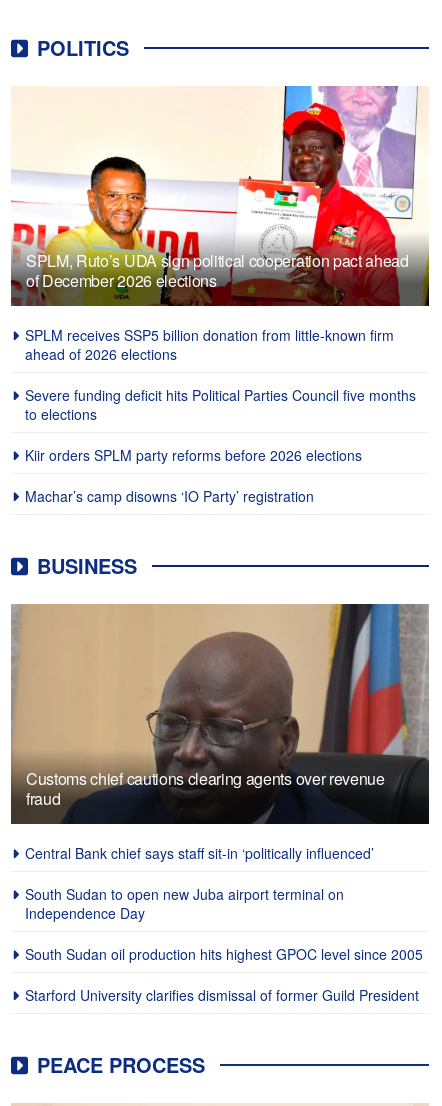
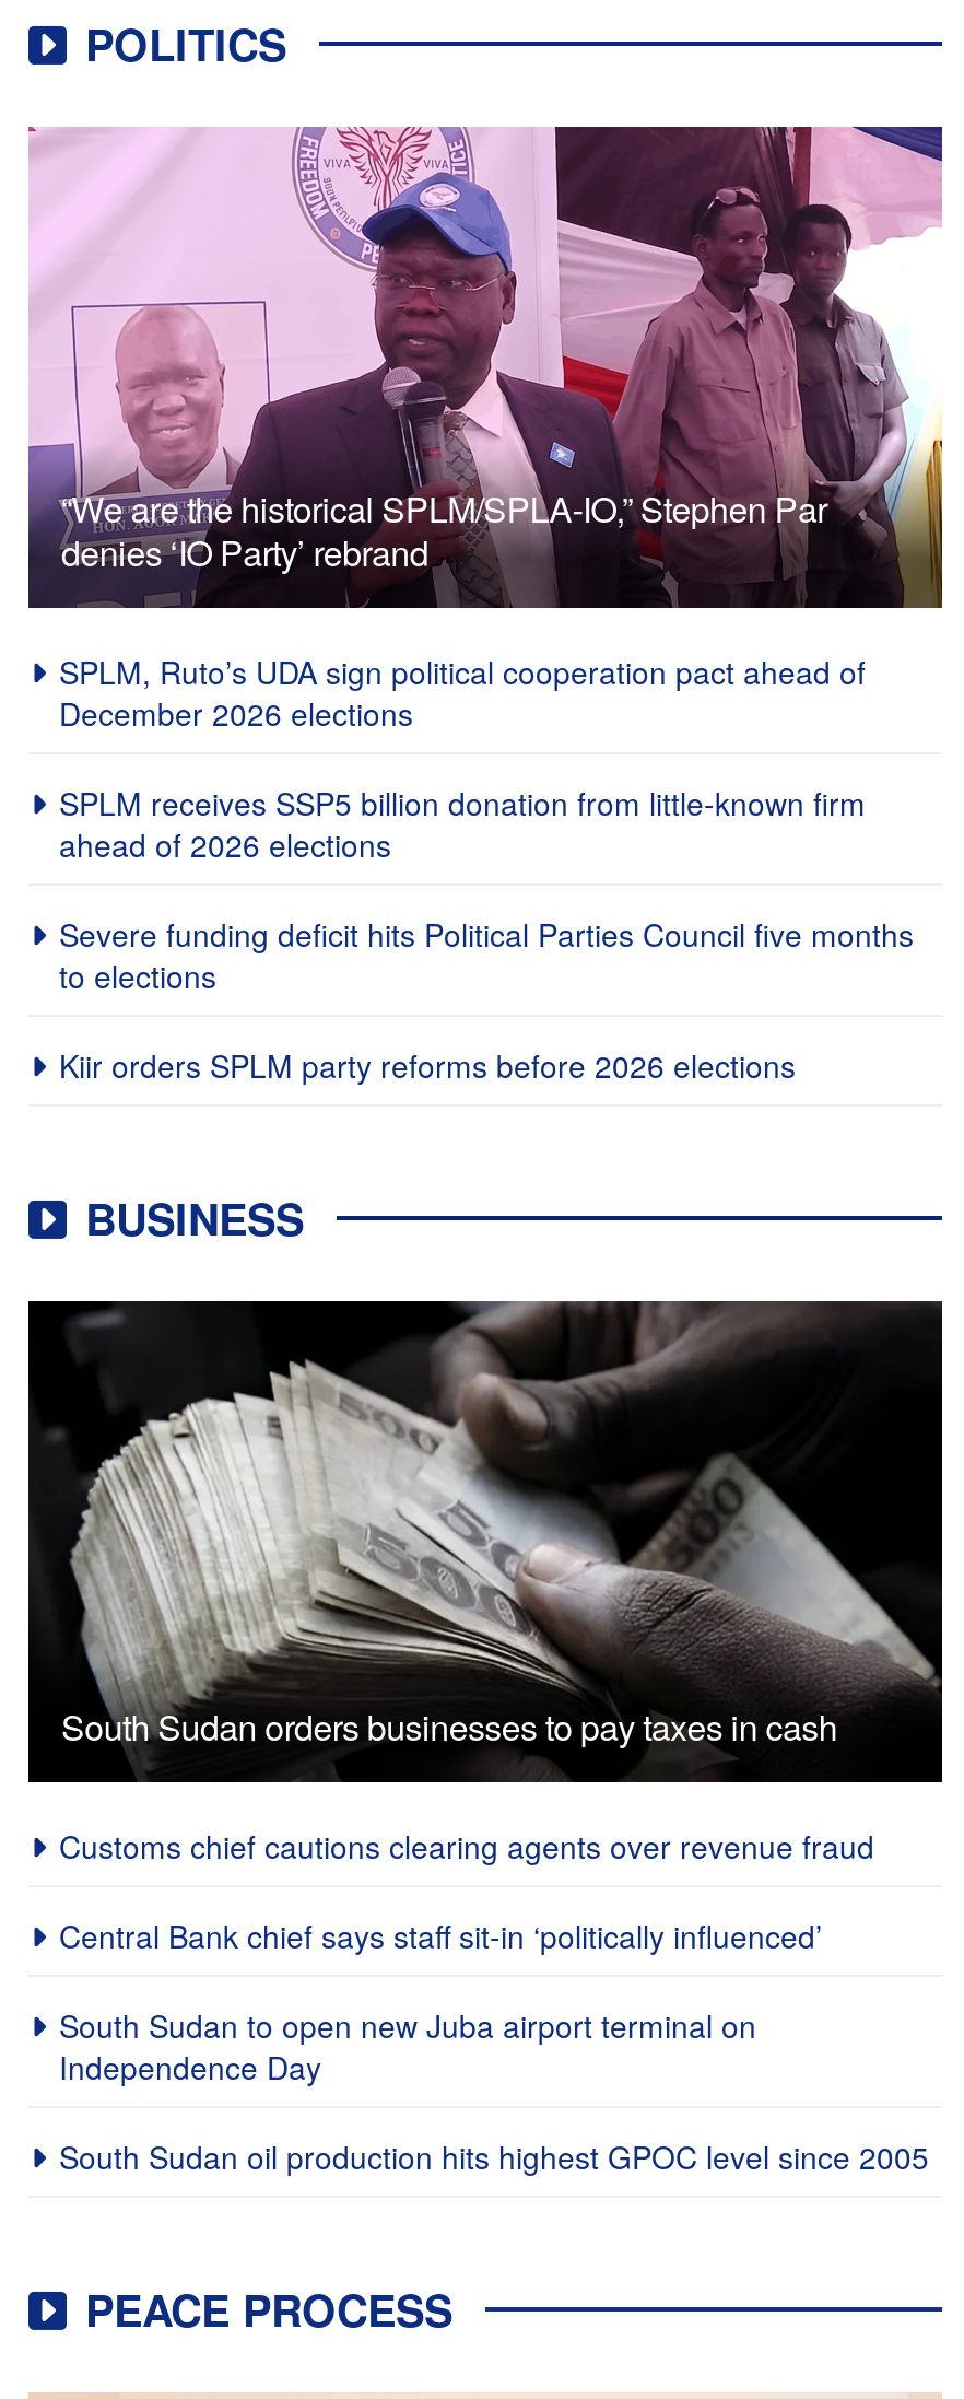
- [image]
- SPLM, Ruto’s UDA sign political cooperation pact ahead
- of December 2026 elections
+ [image]
+ “We are the historical SPLM/SPLA-IO,” Stephen Par
+ denies ‘IO Party’ rebrand
+ SPLM, Ruto’s UDA sign political cooperation pact ahead of
+ December 2026 elections

moved down: SPLM receives SSP5 billion donation from little-known firm | ahead of 2026 elections | Severe funding deficit hits Political Parties Council five months | to elections | Kiir orders SPLM party reforms before 2026 elections

- Machar’s camp disowns ‘IO Party’ registration

- [image]
- Customs chief cautions clearing agents over revenue
- fraud
+ [image]
+ South Sudan orders businesses to pay taxes in cash
+ Customs chief cautions clearing agents over revenue fraud

moved down: Central Bank chief says staff sit-in ‘politically influenced’ | South Sudan to open new Juba airport terminal on | Independence Day | South Sudan oil production hits highest GPOC level since 2005

- Starford University clarifies dismissal of former Guild President
